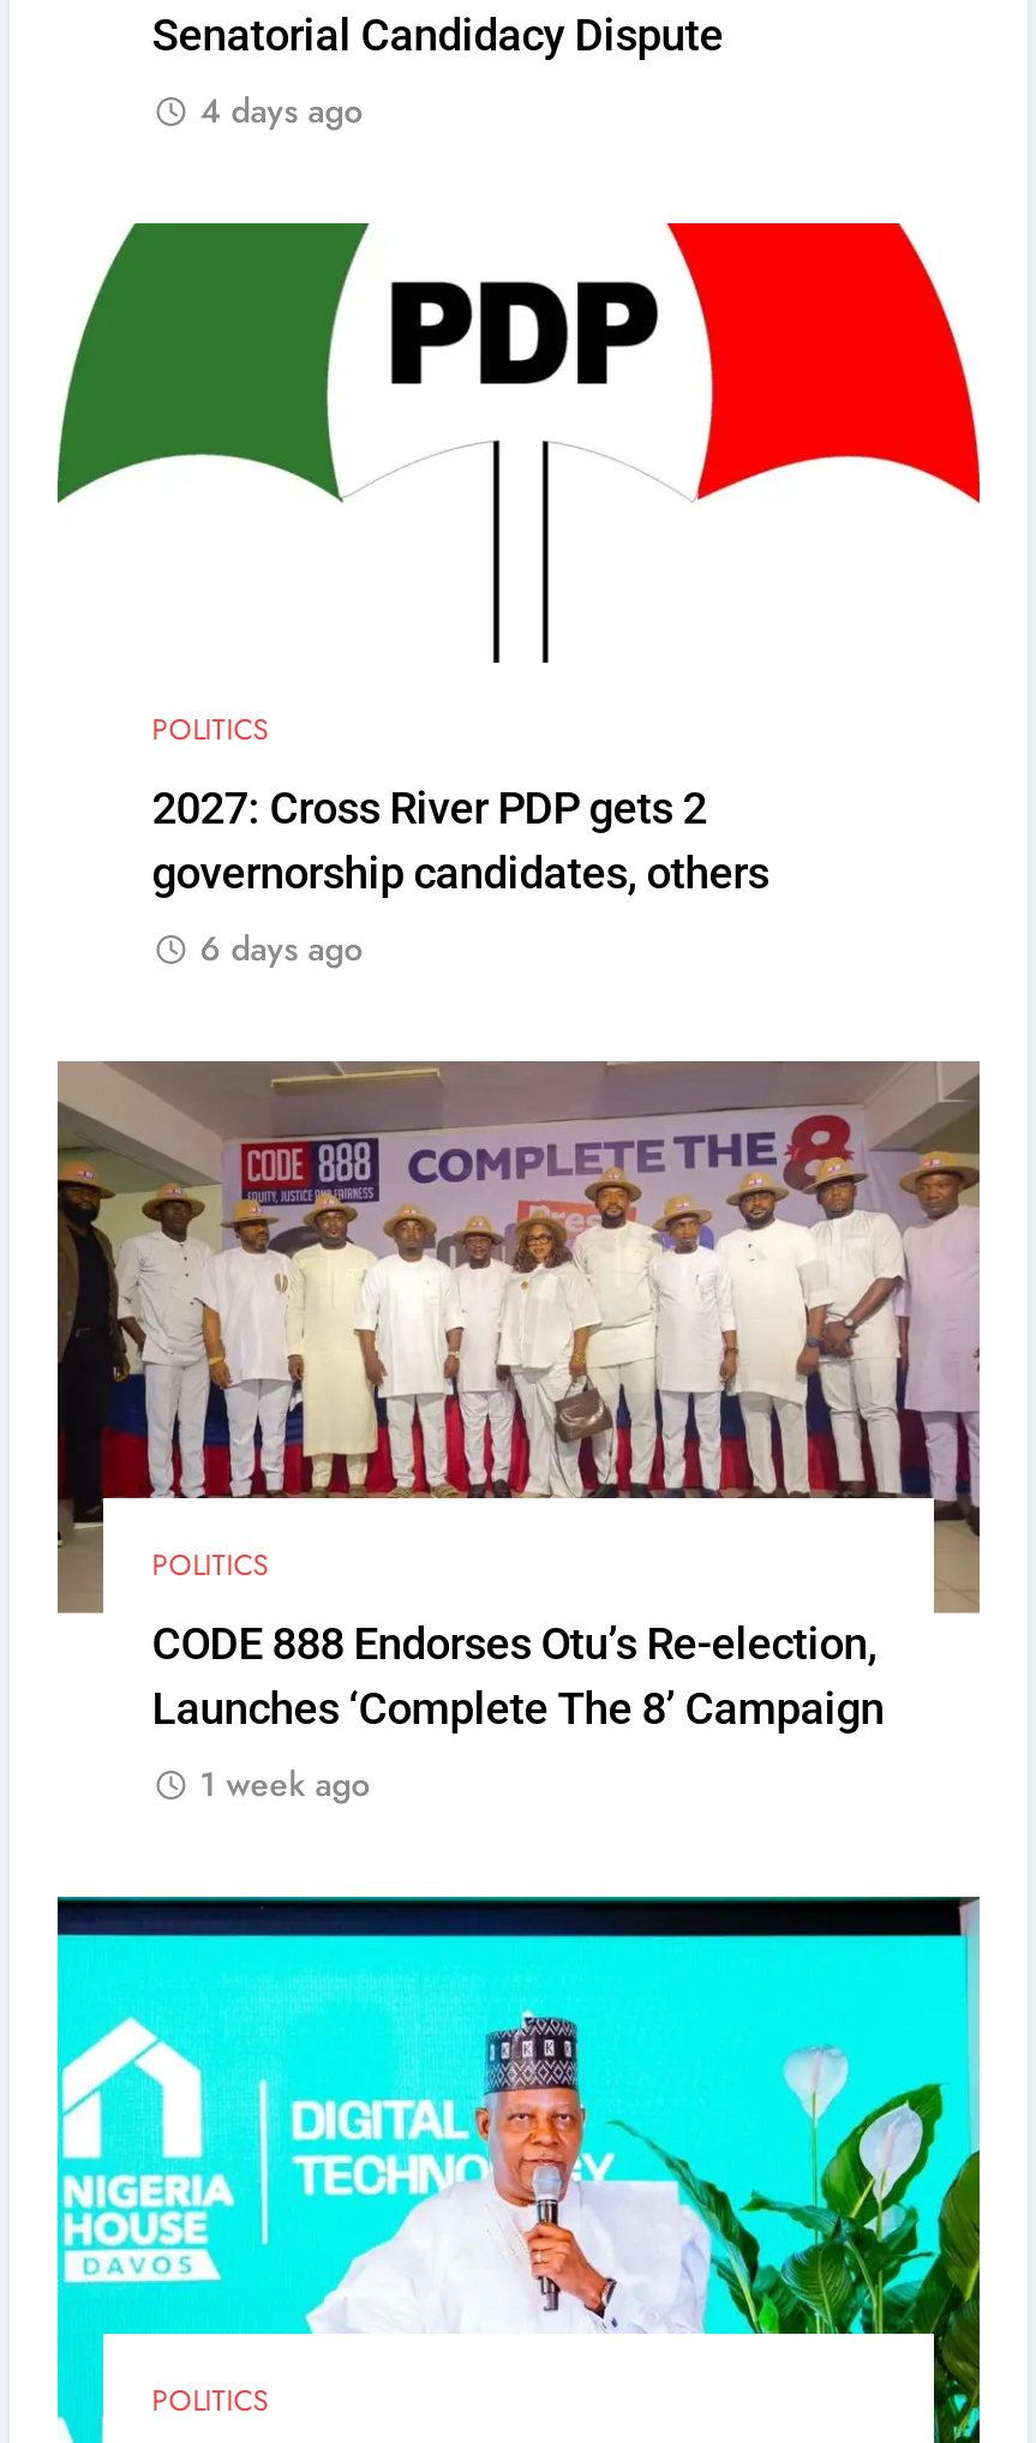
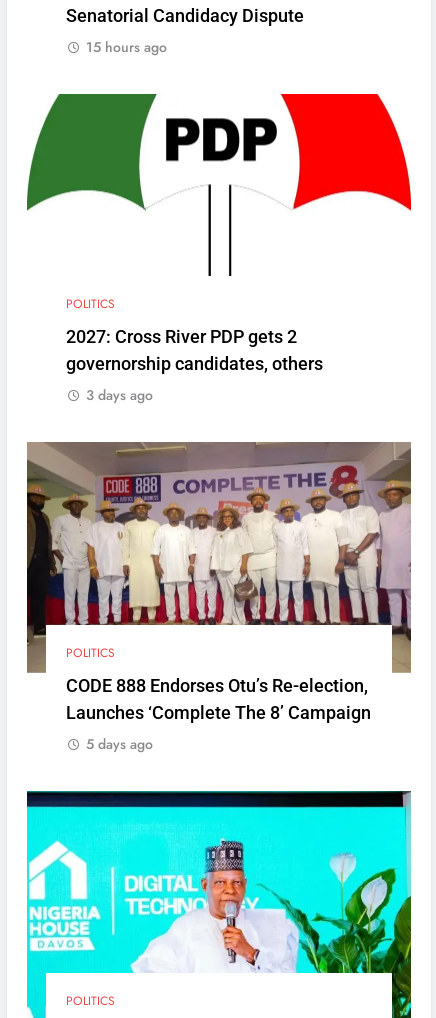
- 4 days ago
+ 15 hours ago

- 6 days ago
+ 3 days ago

- 1 week ago
+ 5 days ago
